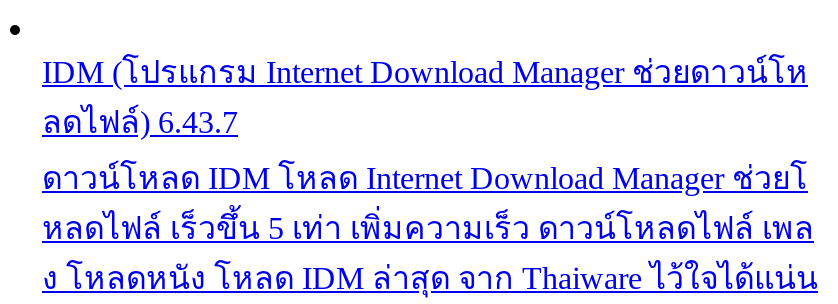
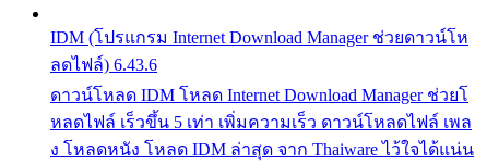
- ลดไฟล์) 6.43.7
+ ลดไฟล์) 6.43.6
